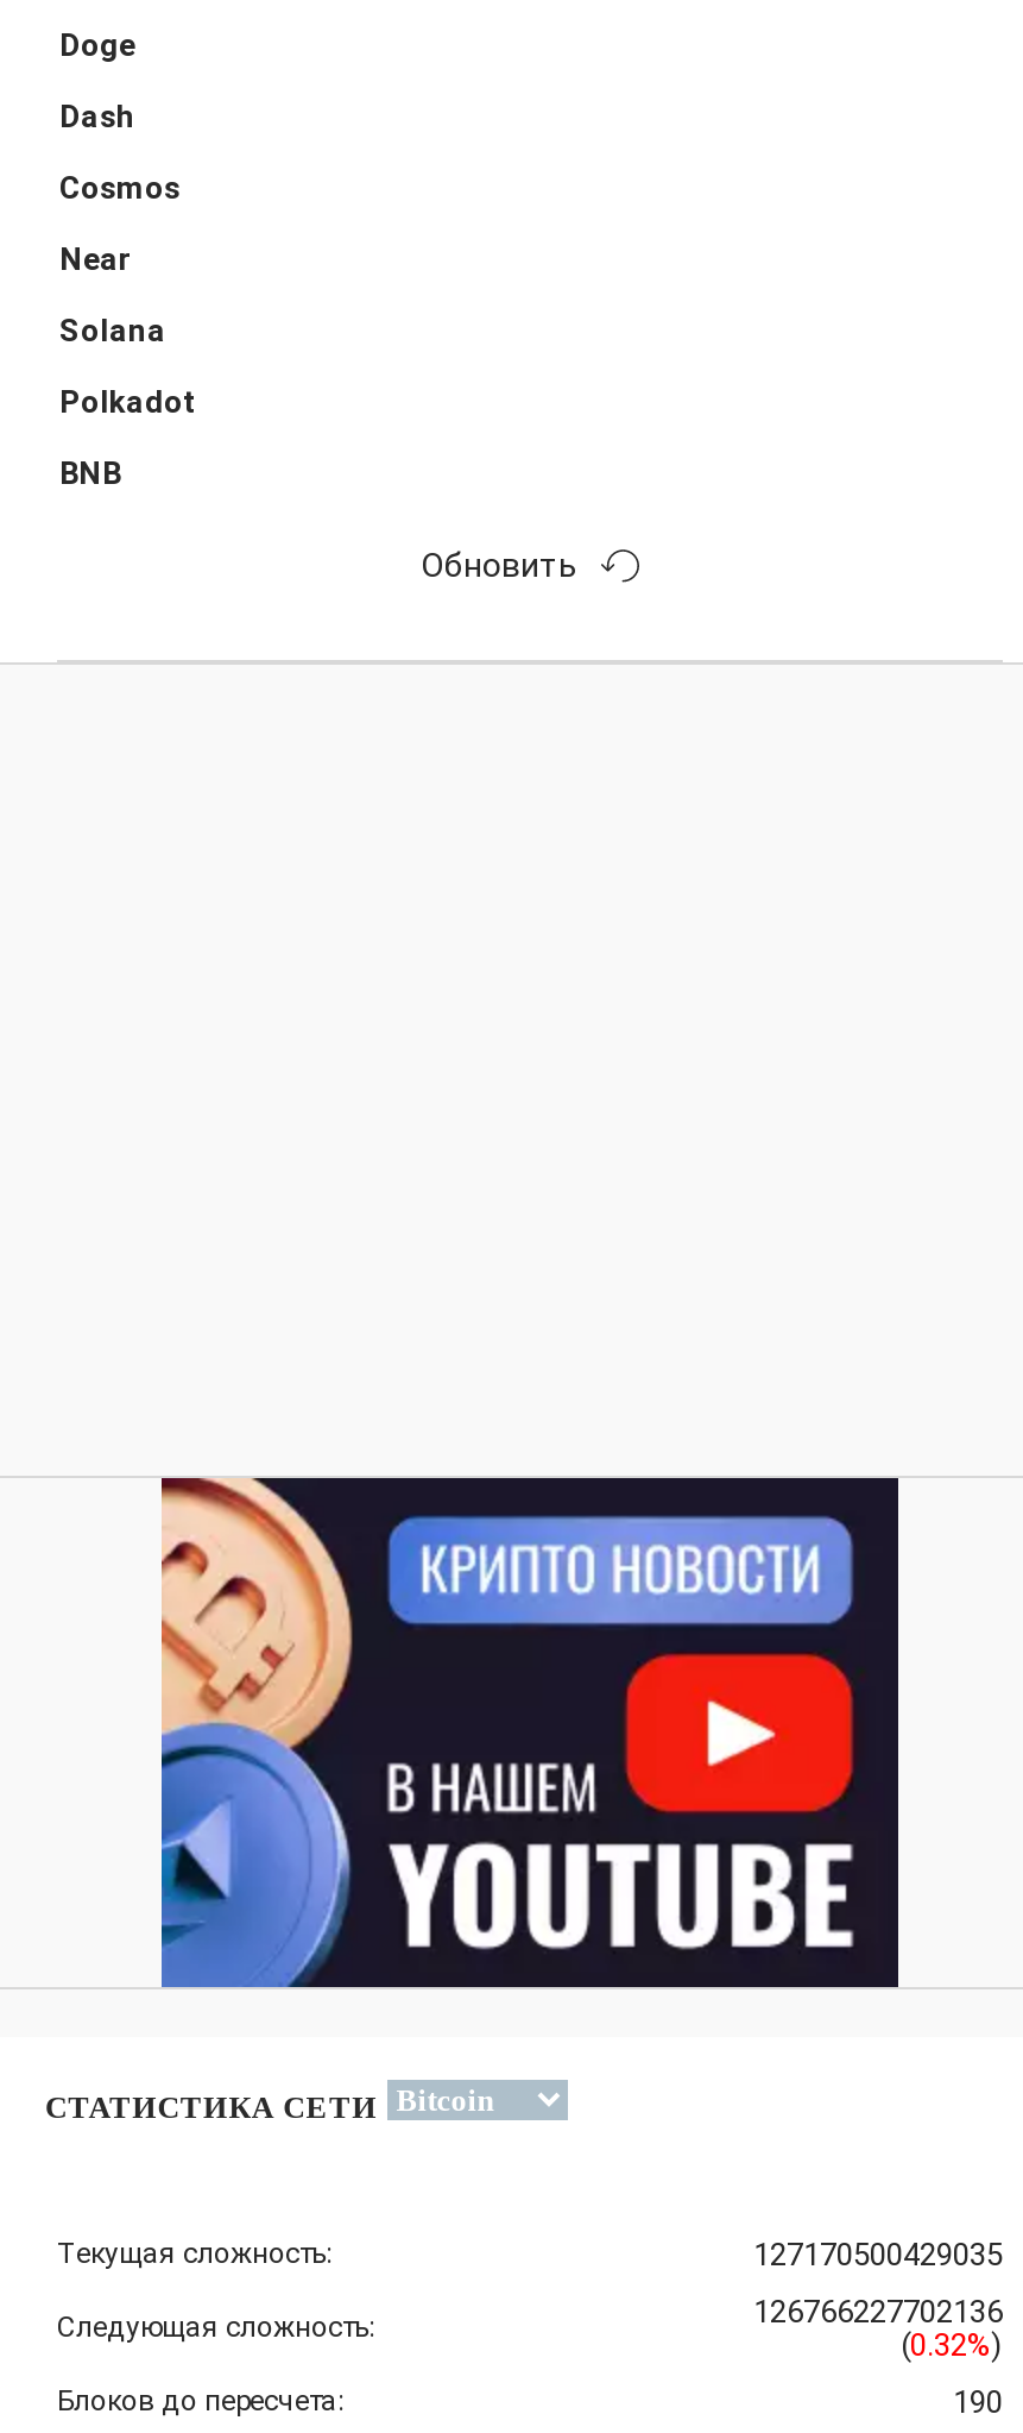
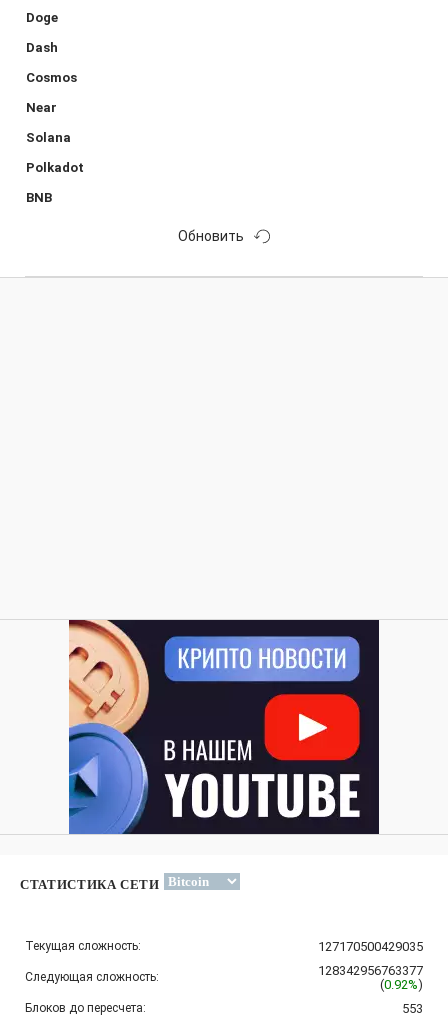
- 126766227702136
+ 128342956763377

- (0.32%)
+ (0.92%)

- 190
+ 553
